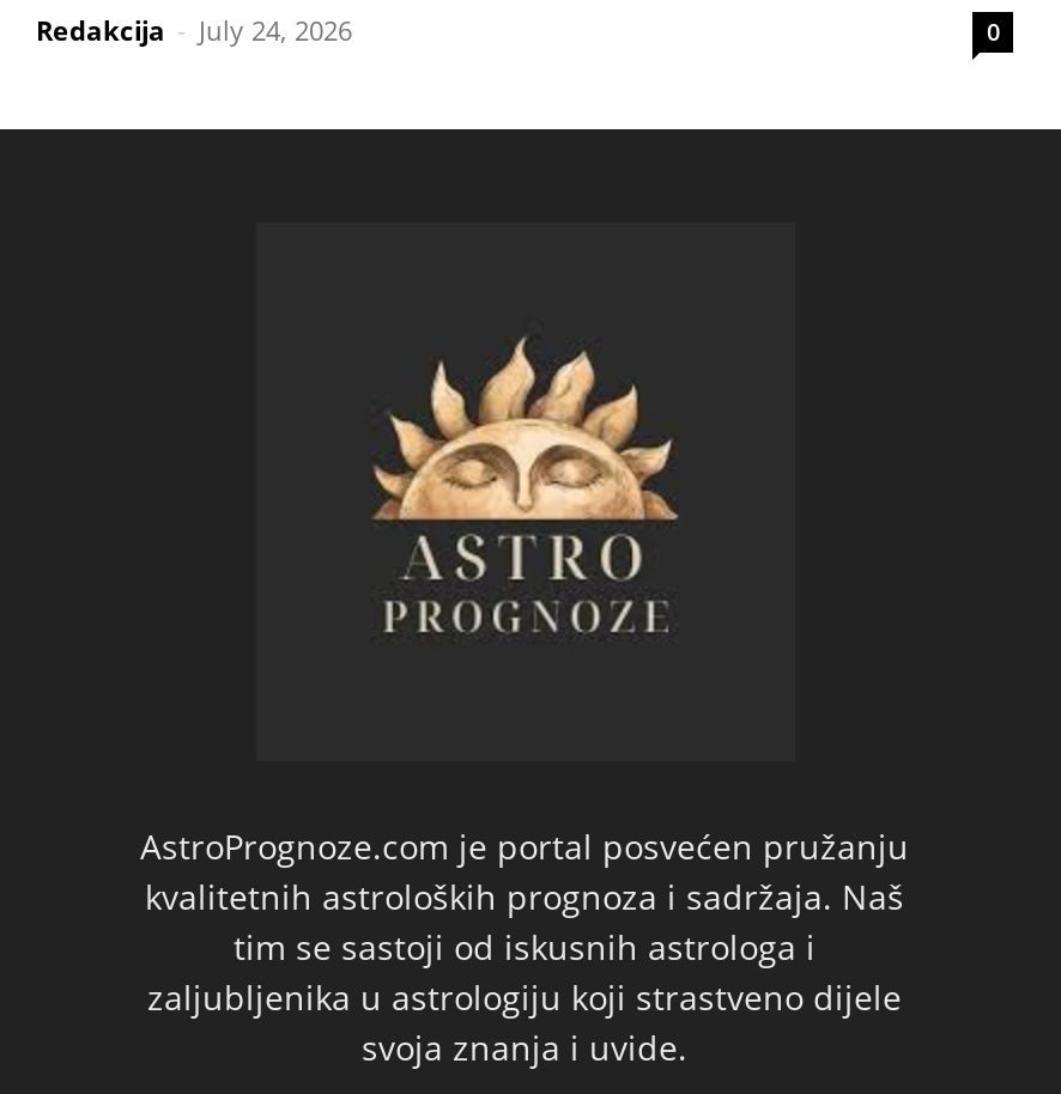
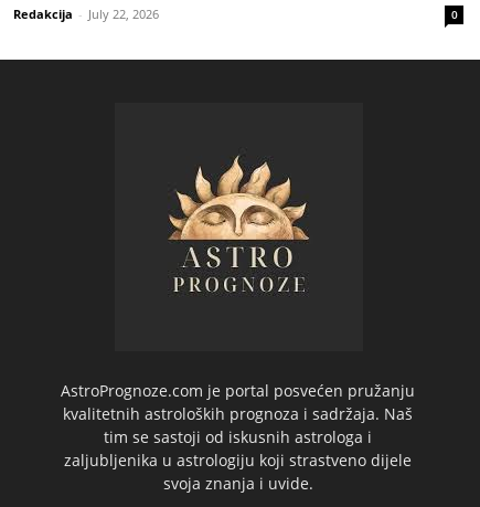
- Redakcija - July 24, 2026
+ Redakcija - July 22, 2026
